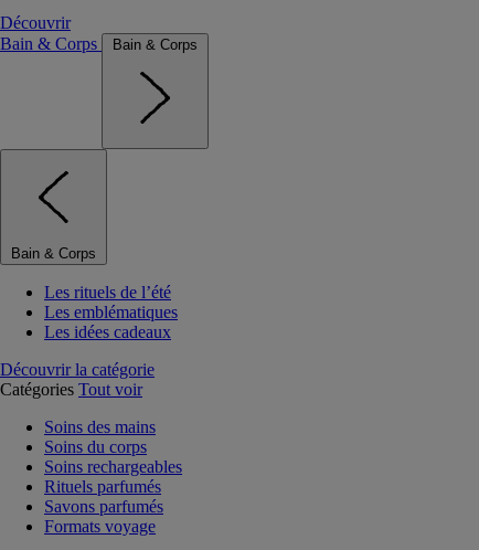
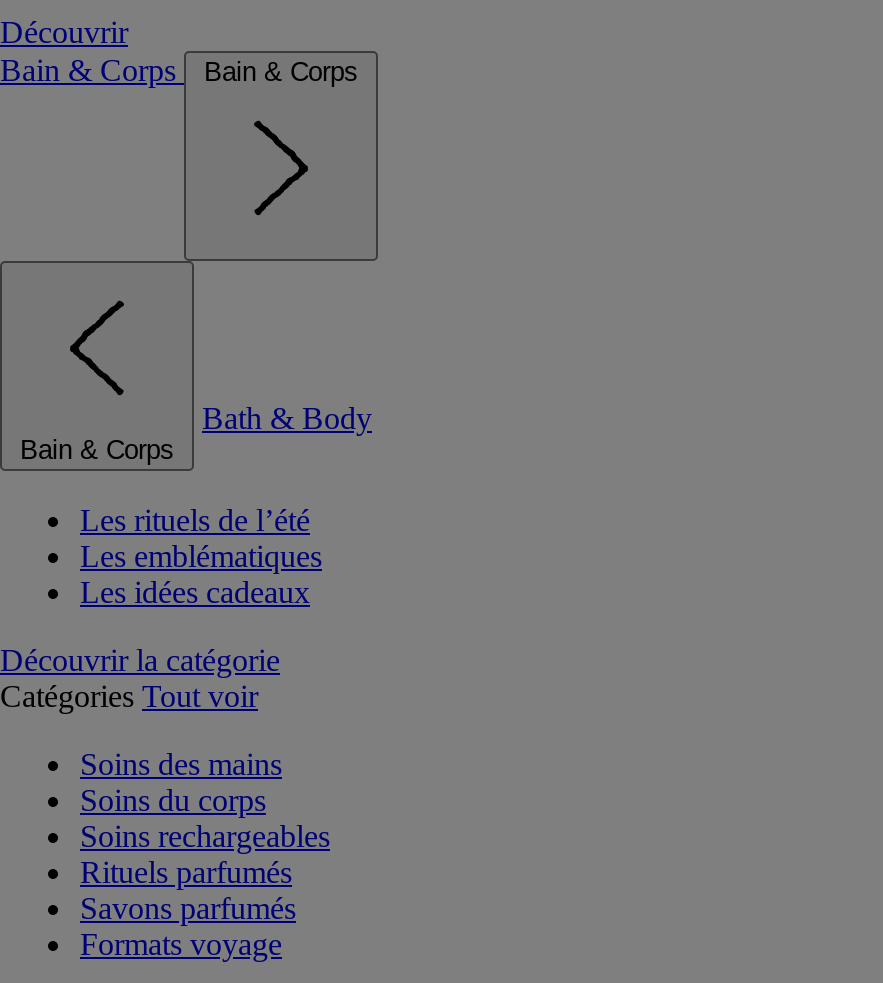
+ Bath & Body
